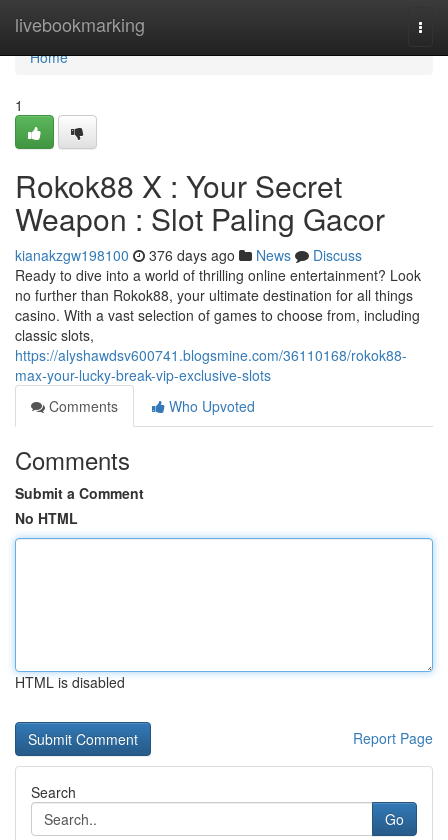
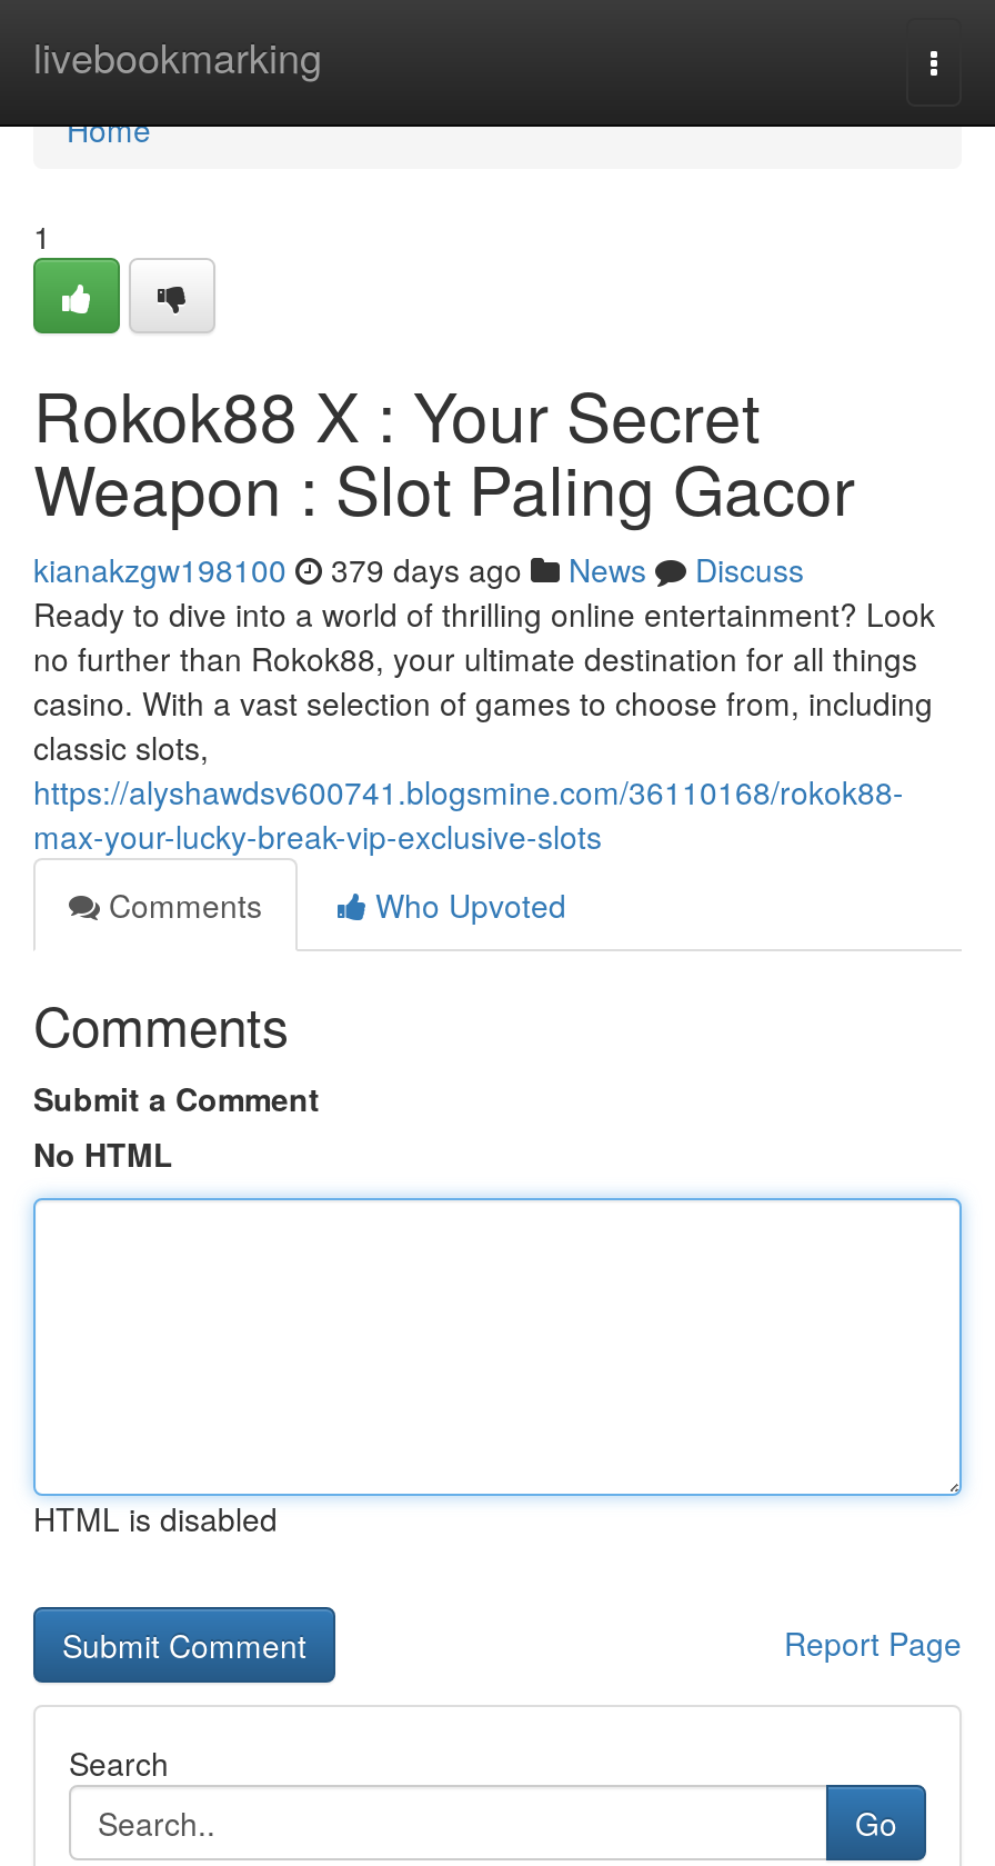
- kianakzgw198100 376 days ago News Discuss
+ kianakzgw198100 379 days ago News Discuss
